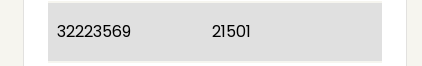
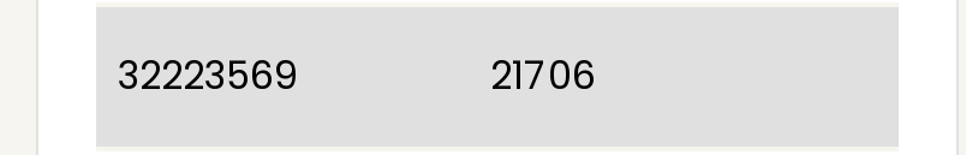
- 21501
+ 21706
